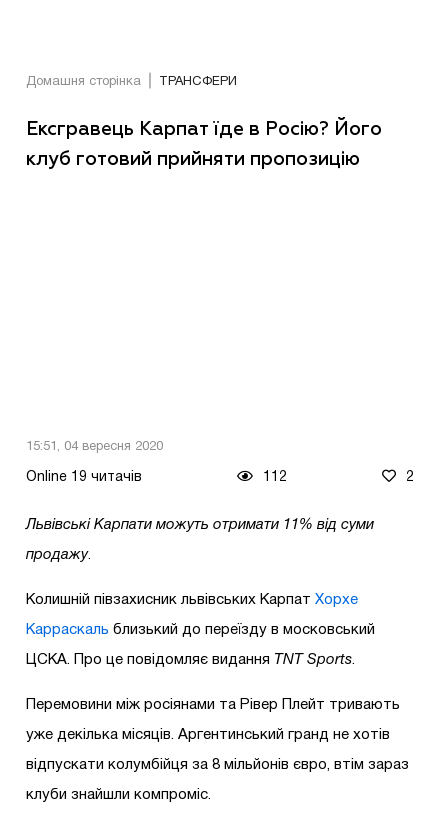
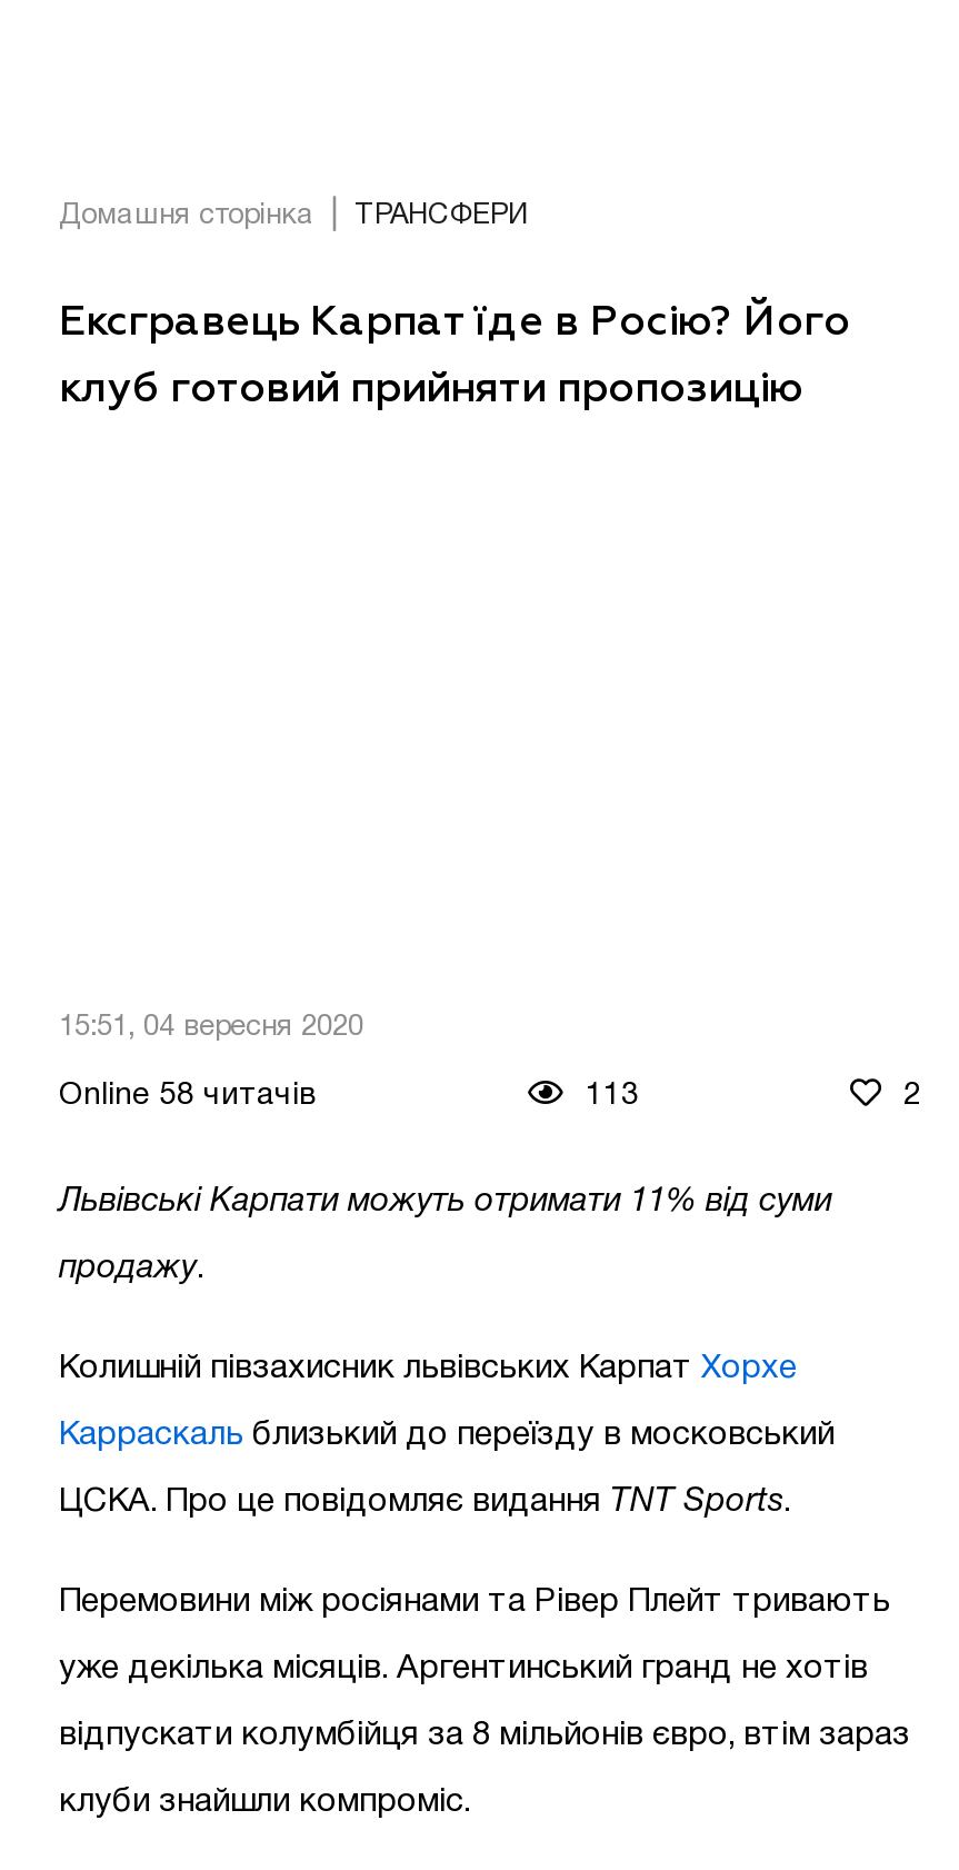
- Online 19 читачів
+ Online 58 читачів

- 112
+ 113
